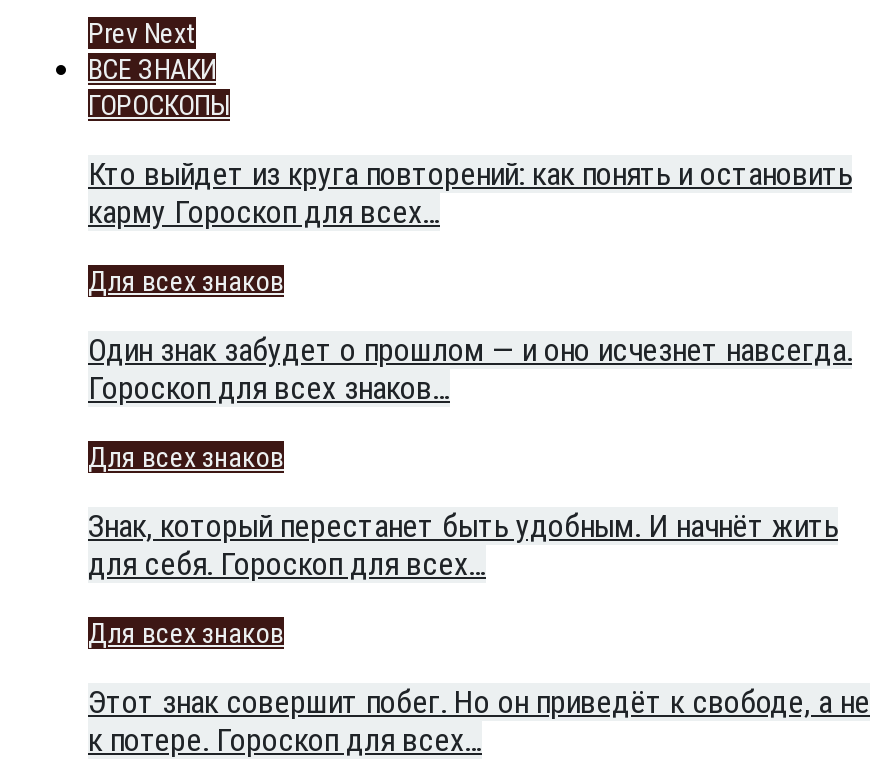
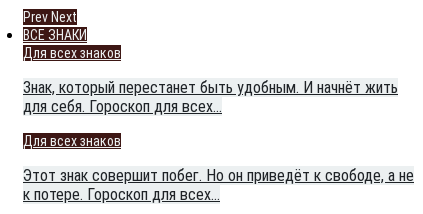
- ГОРОСКОПЫ
- Кто выйдет из круга повторений: как понять и остановить
- карму Гороскоп для всех…
- Для всех знаков
- Один знак забудет о прошлом — и оно исчезнет навсегда.
- Гороскоп для всех знаков…
